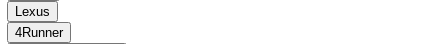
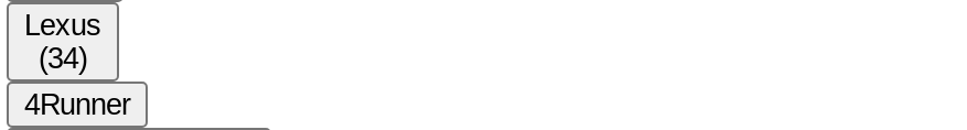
+ (34)
